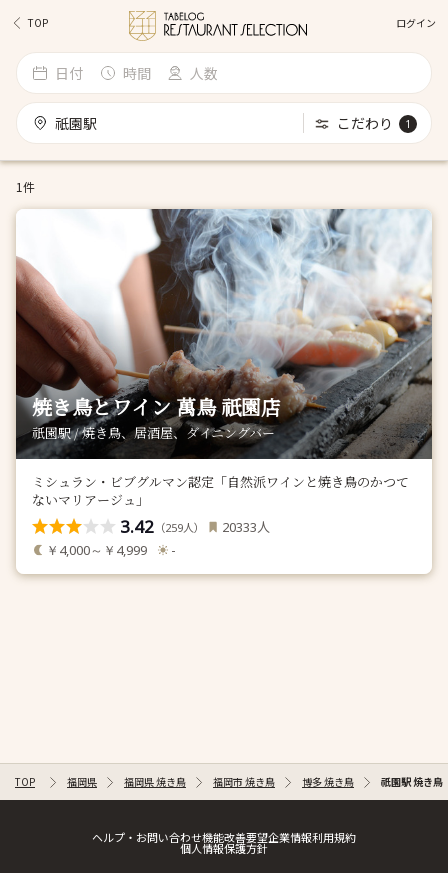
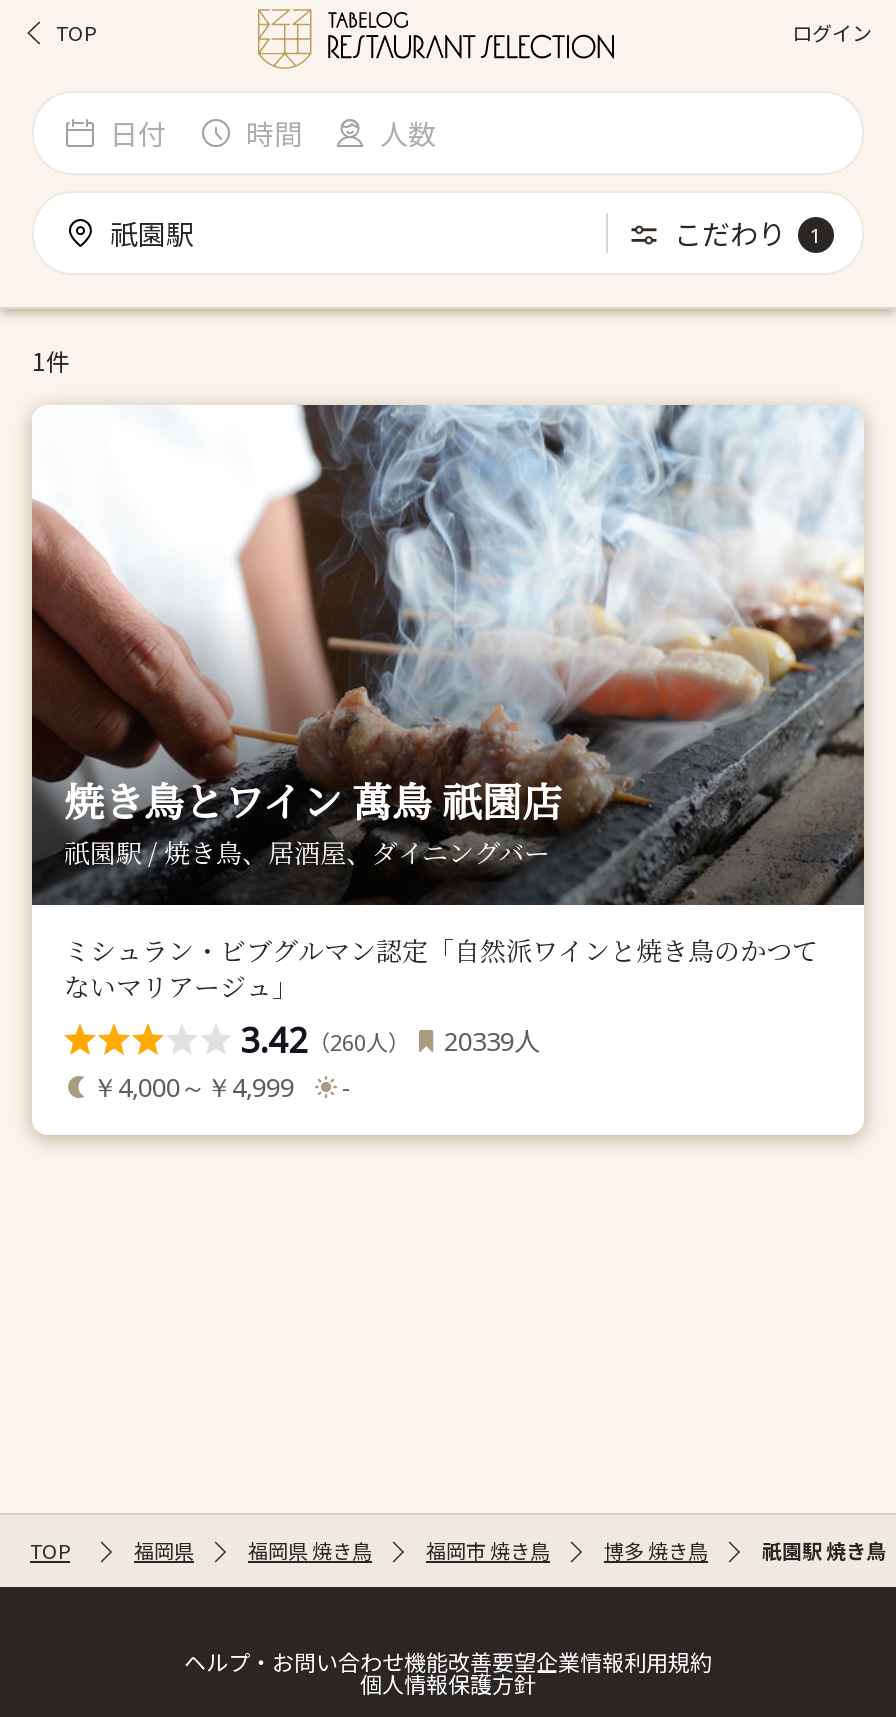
- 3.42（259人）
+ 3.42（260人）

- 20333人
+ 20339人
